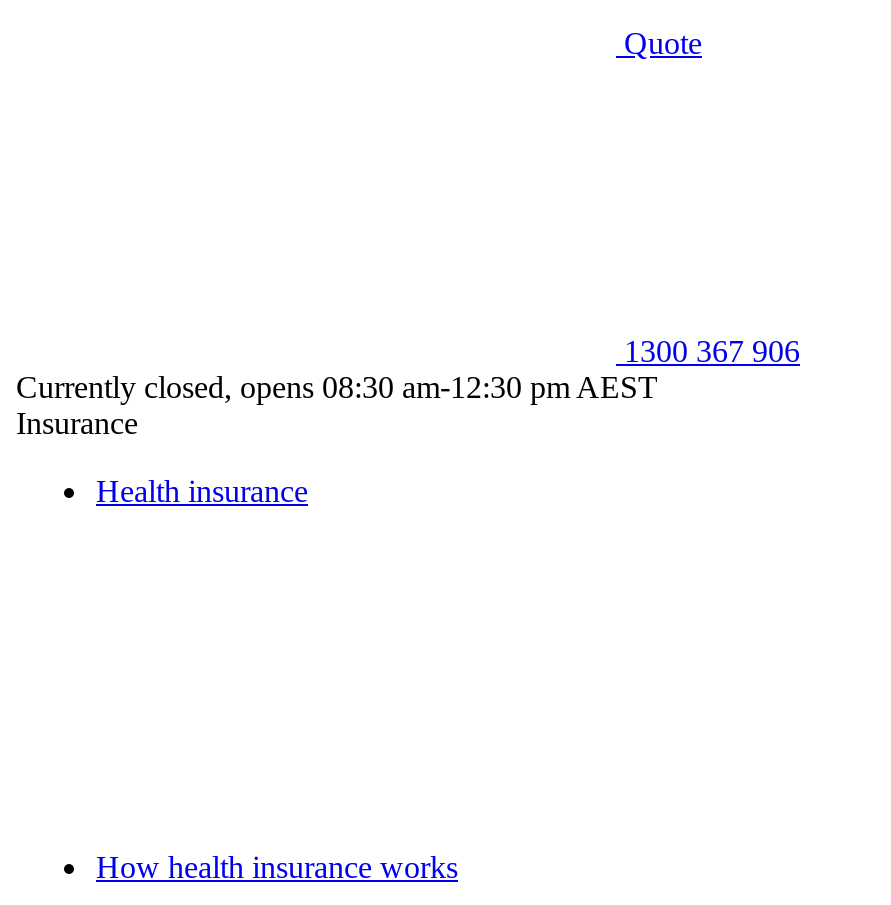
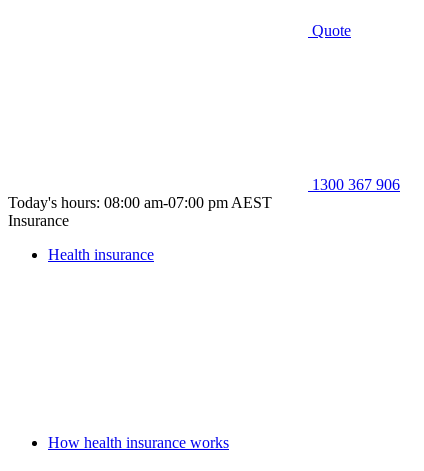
- Currently closed, opens 08:30 am-12:30 pm AEST
+ Today's hours: 08:00 am-07:00 pm AEST
